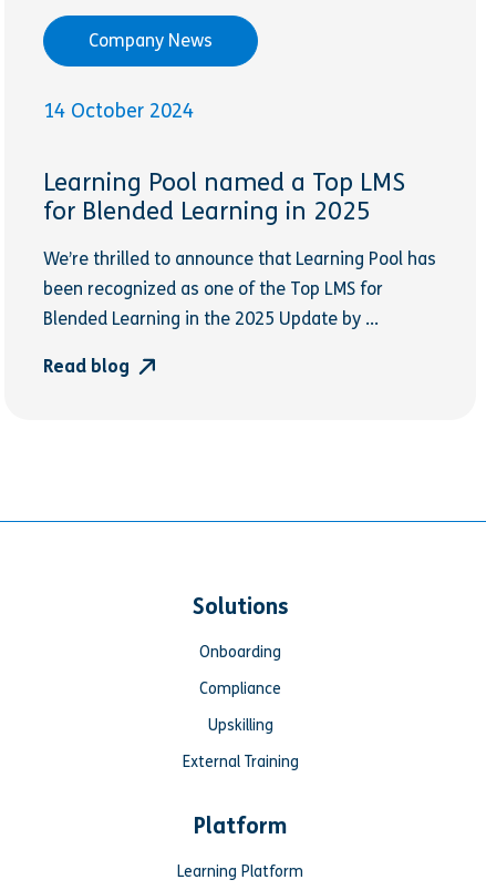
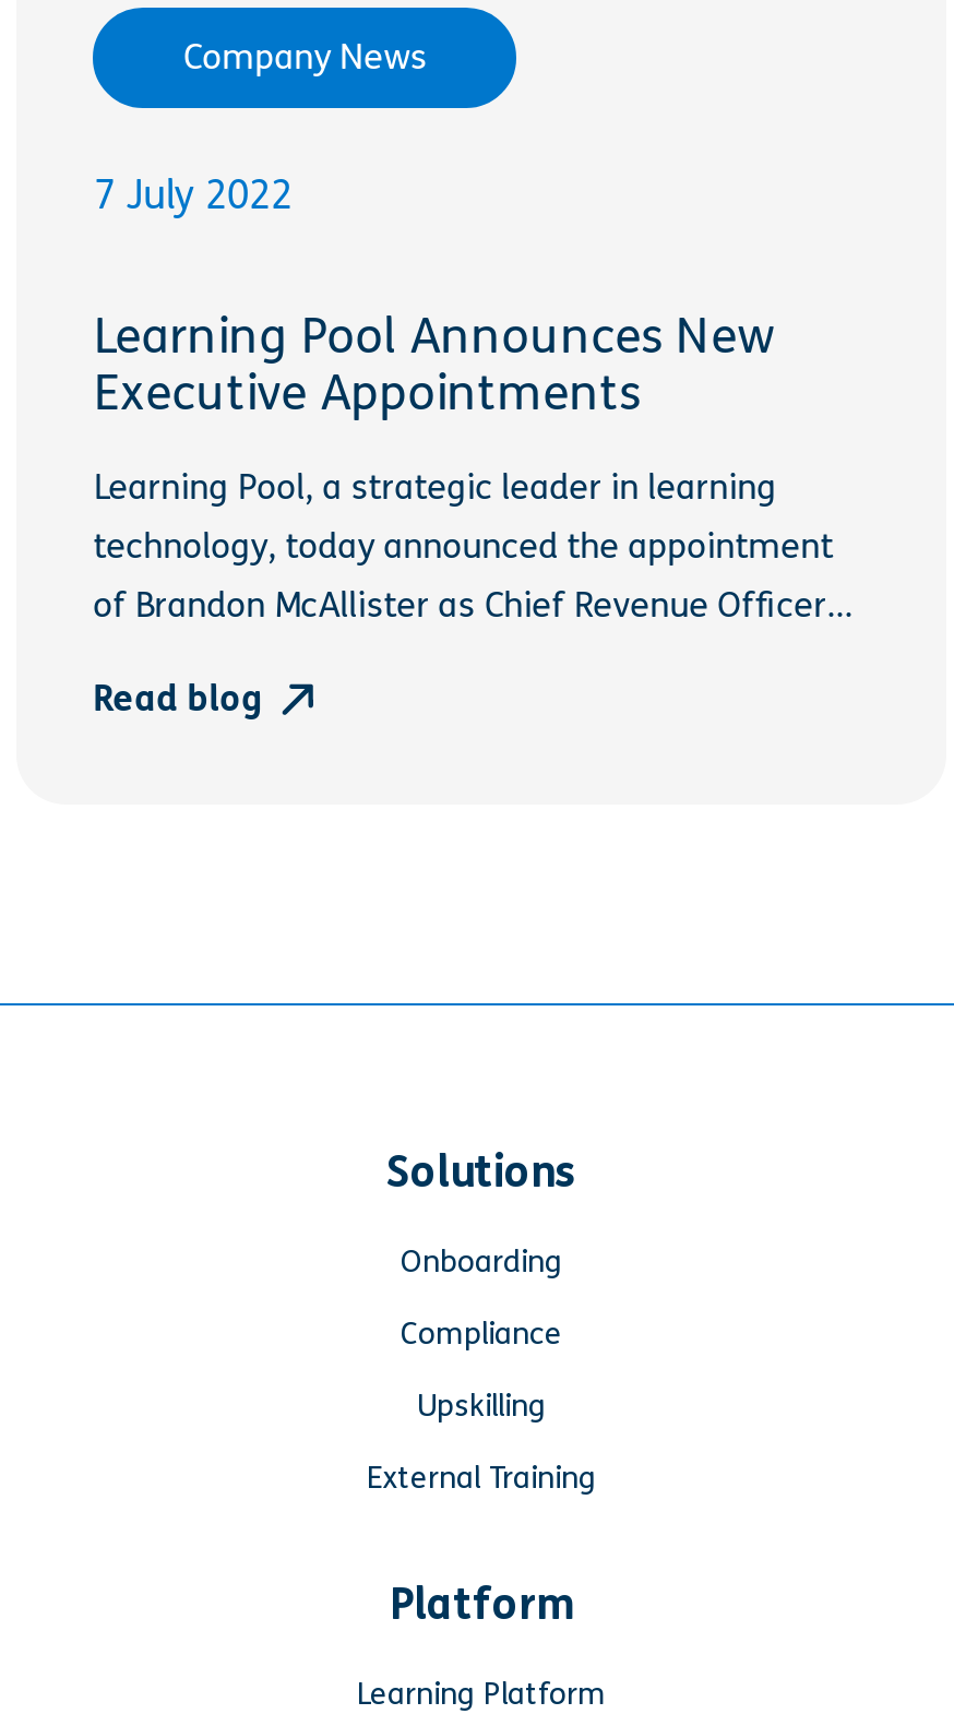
- 14 October 2024
+ 7 July 2022

- Learning Pool named a Top LMS
- for Blended Learning in 2025
+ Learning Pool Announces New
+ Executive Appointments

- We’re thrilled to announce that Learning Pool has
- been recognized as one of the Top LMS for
- Blended Learning in the 2025 Update by ...
+ Learning Pool, a strategic leader in learning
+ technology, today announced the appointment
+ of Brandon McAllister as Chief Revenue Officer...
